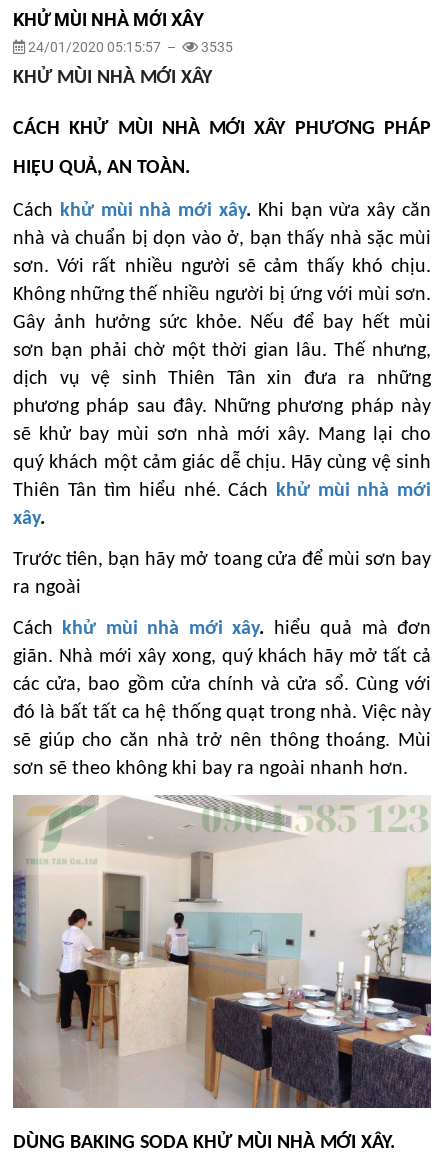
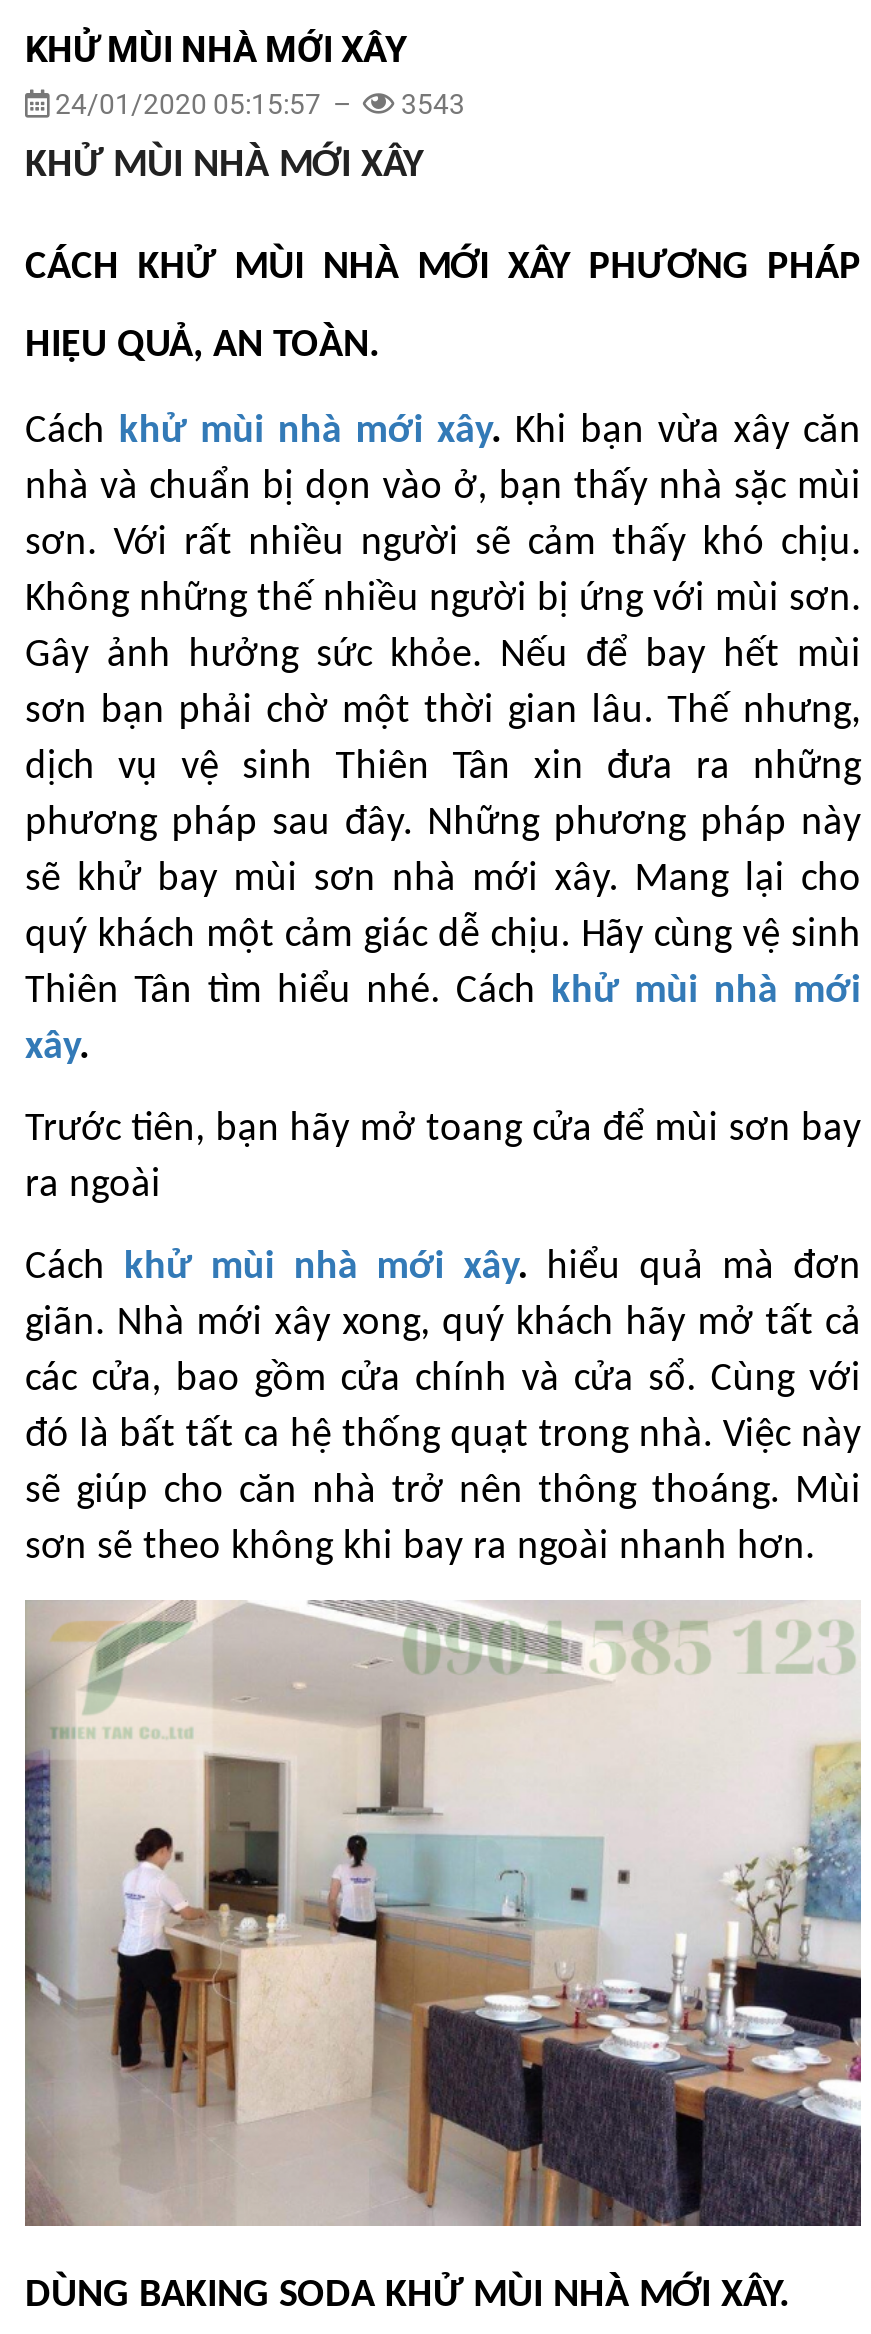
- 24/01/2020 05:15:57 – 3535
+ 24/01/2020 05:15:57 – 3543
